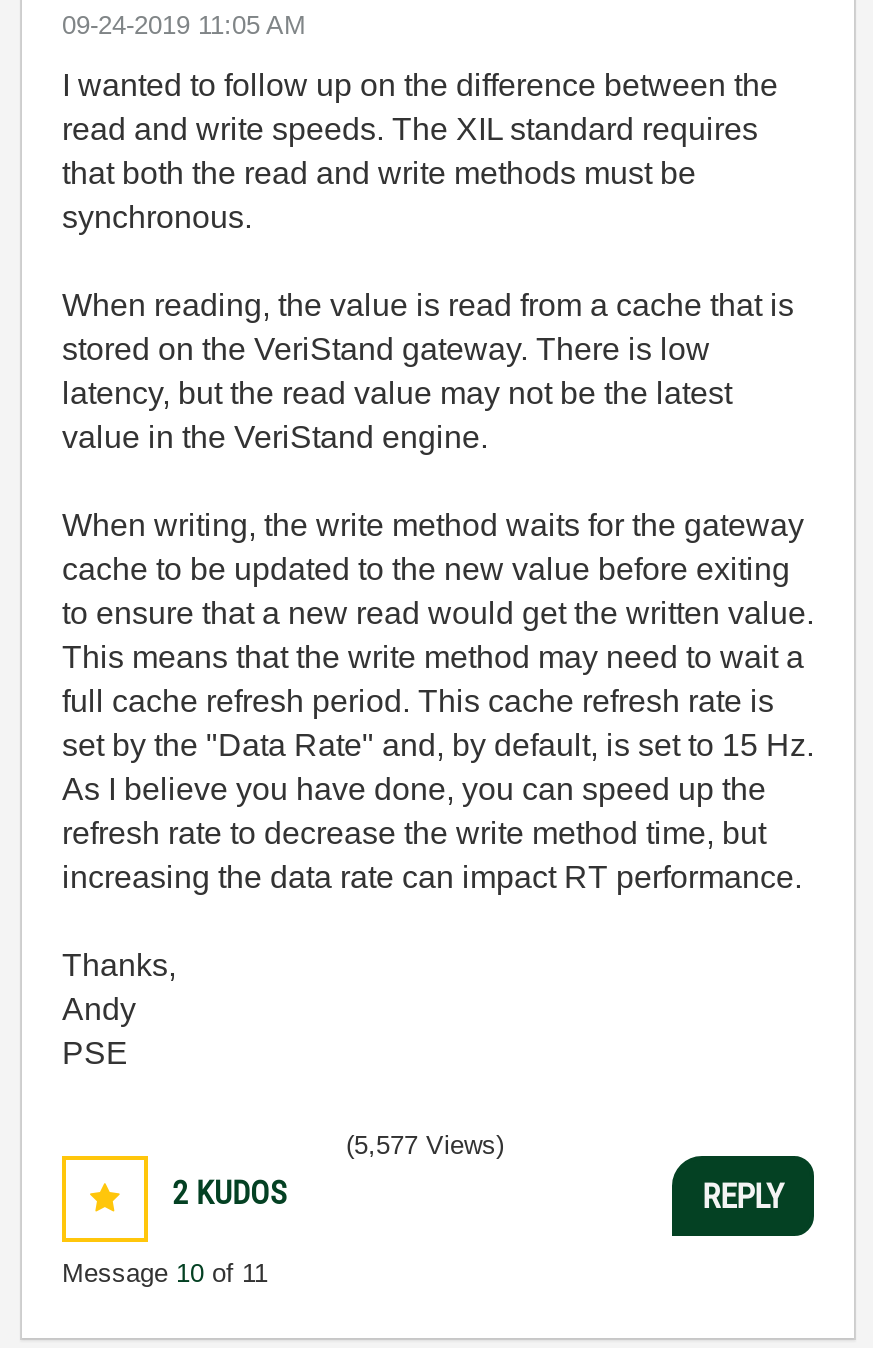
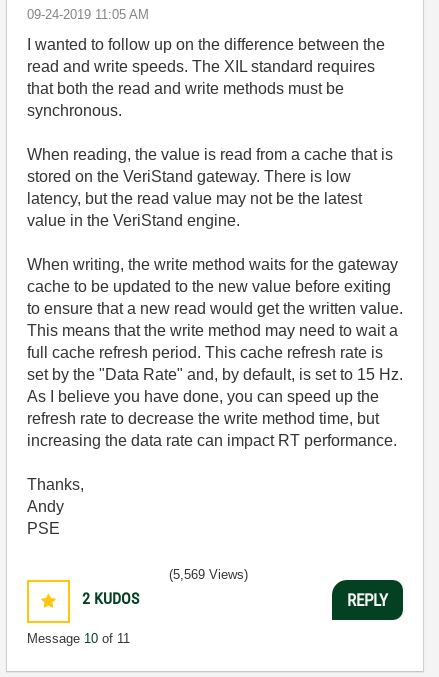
- (5,577 Views)
+ (5,569 Views)
